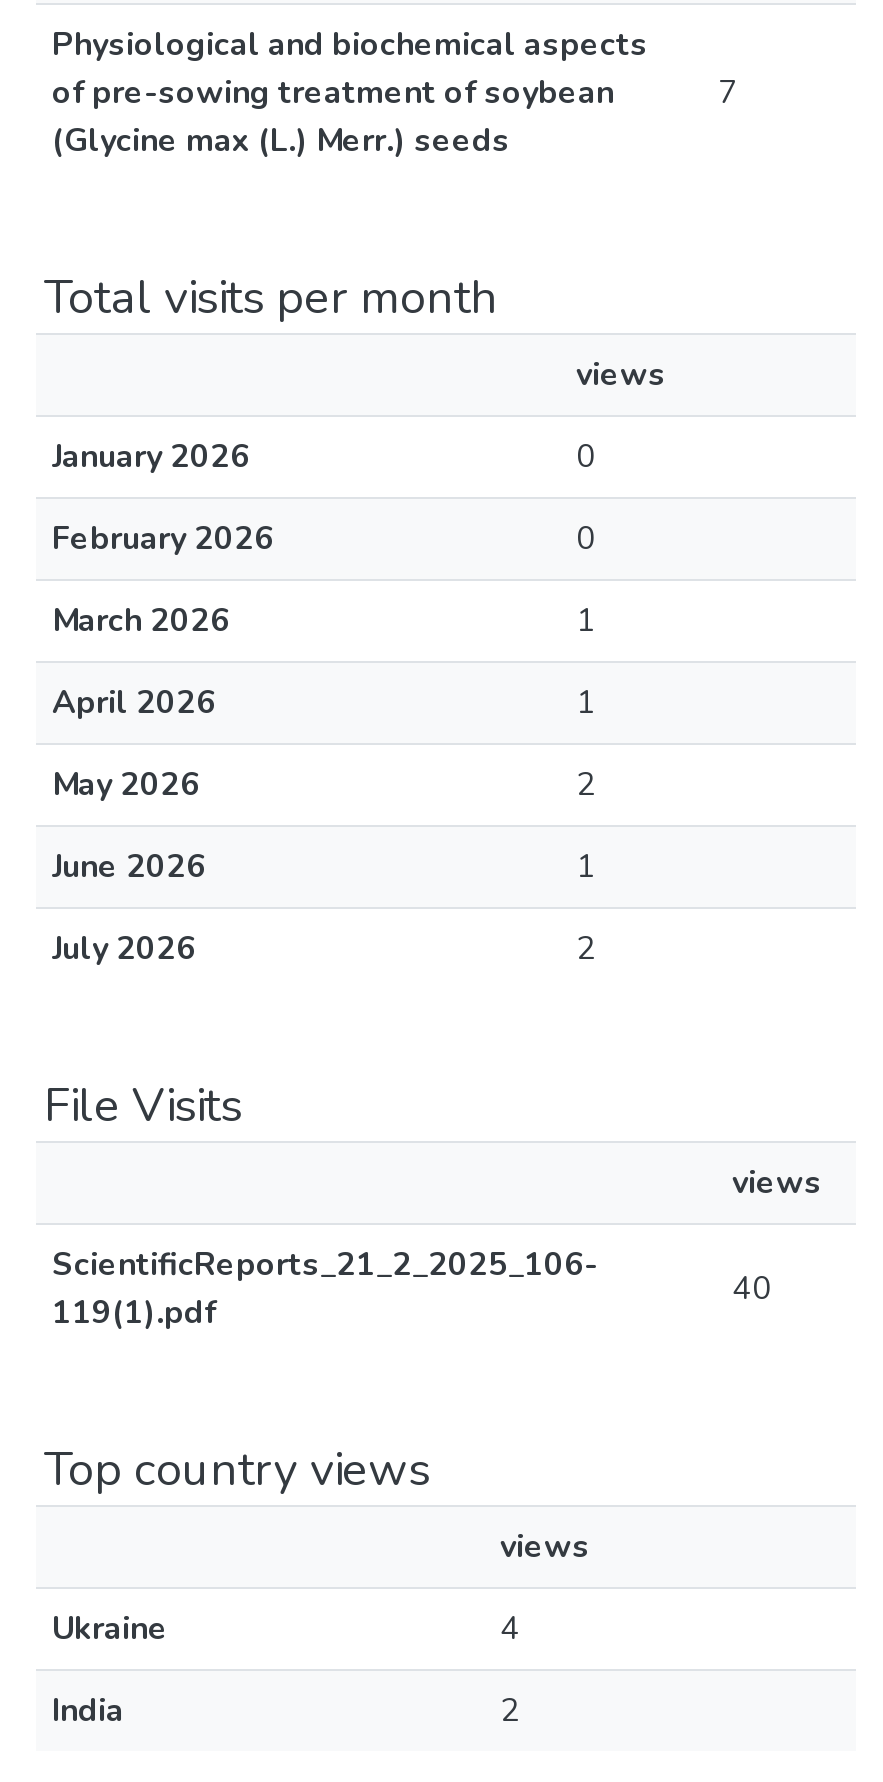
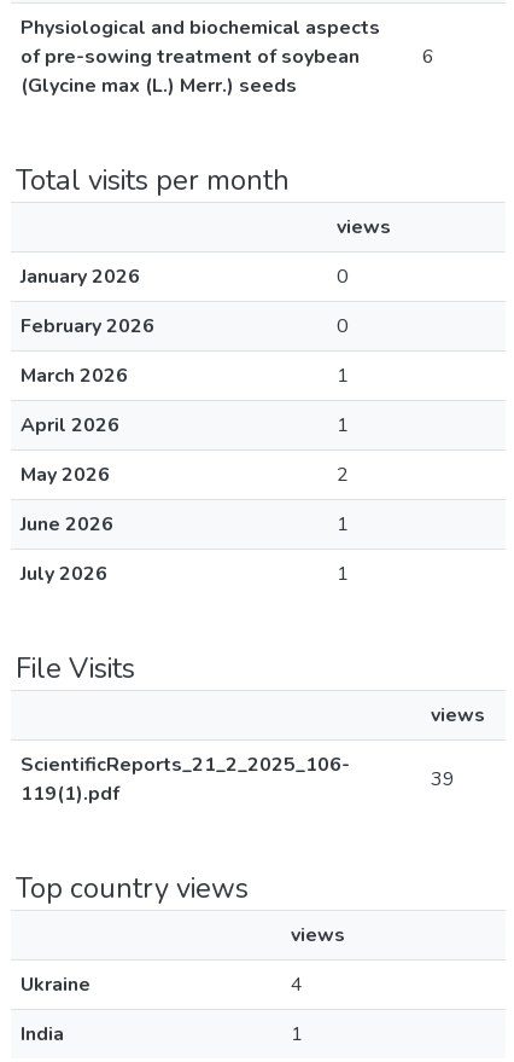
- 7
+ 6

- 2
+ 1

- 40
+ 39

- 2
+ 1
